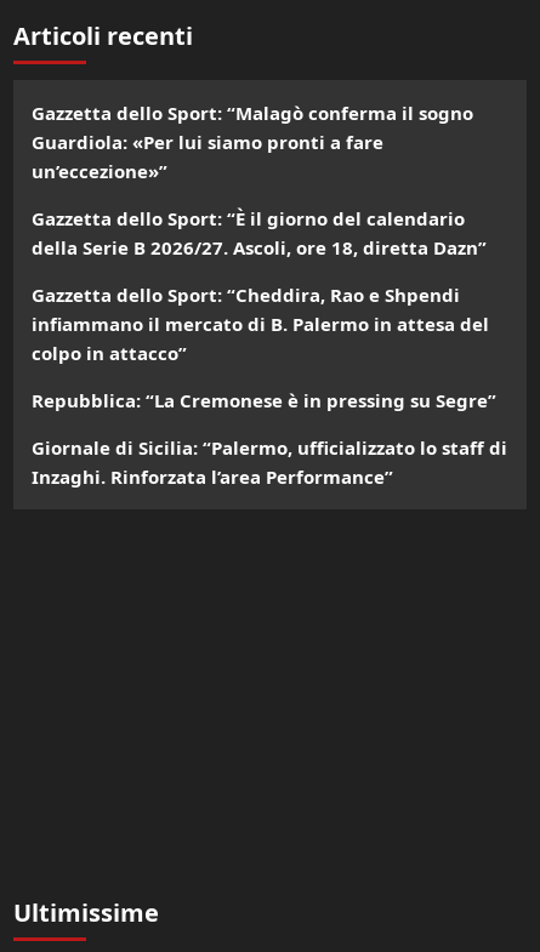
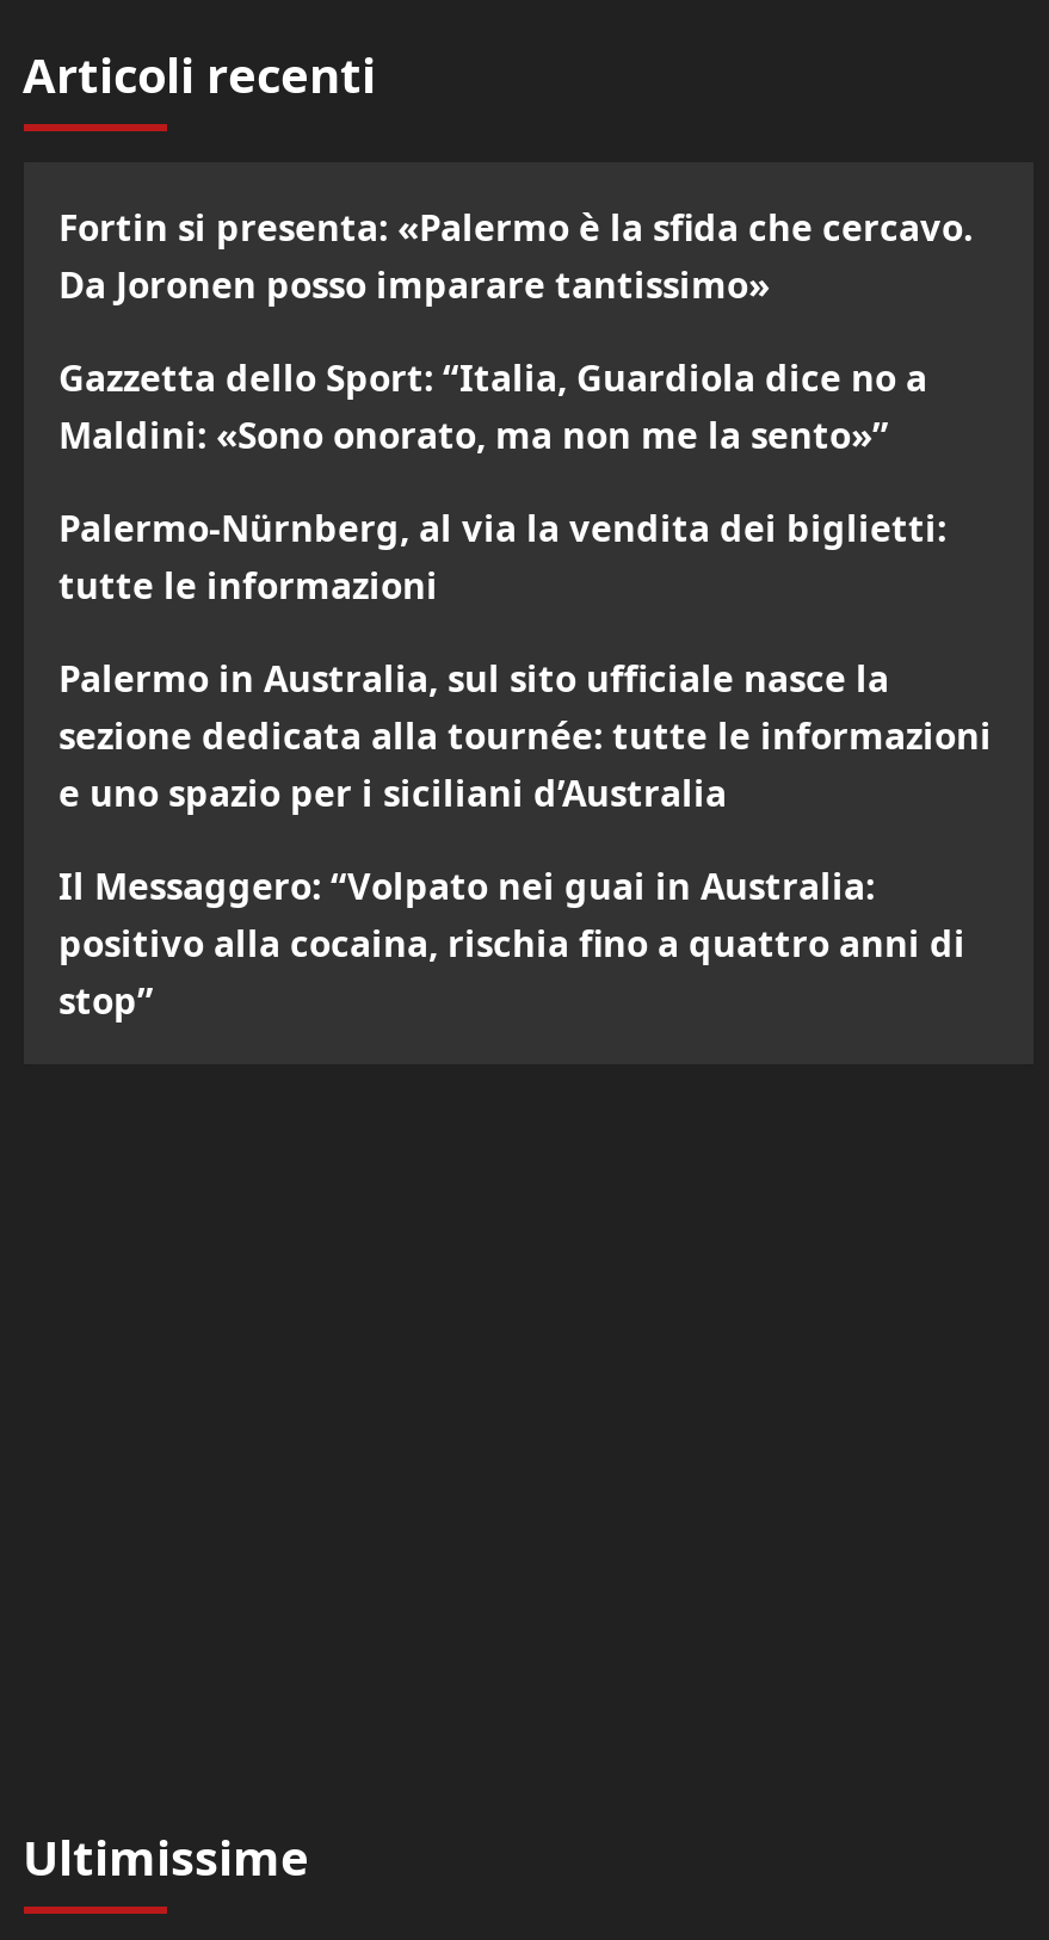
- Gazzetta dello Sport: “Malagò conferma il sogno
- Guardiola: «Per lui siamo pronti a fare
- un’eccezione»”
+ Fortin si presenta: «Palermo è la sfida che cercavo.
+ Da Joronen posso imparare tantissimo»

- Gazzetta dello Sport: “È il giorno del calendario
- della Serie B 2026/27. Ascoli, ore 18, diretta Dazn”
+ Gazzetta dello Sport: “Italia, Guardiola dice no a
+ Maldini: «Sono onorato, ma non me la sento»”

- Gazzetta dello Sport: “Cheddira, Rao e Shpendi
- infiammano il mercato di B. Palermo in attesa del
- colpo in attacco”
+ Palermo-Nürnberg, al via la vendita dei biglietti:
+ tutte le informazioni

- Repubblica: “La Cremonese è in pressing su Segre”
+ Palermo in Australia, sul sito ufficiale nasce la
+ sezione dedicata alla tournée: tutte le informazioni
+ e uno spazio per i siciliani d’Australia

- Giornale di Sicilia: “Palermo, ufficializzato lo staff di
- Inzaghi. Rinforzata l’area Performance”
+ Il Messaggero: “Volpato nei guai in Australia:
+ positivo alla cocaina, rischia fino a quattro anni di
+ stop”
